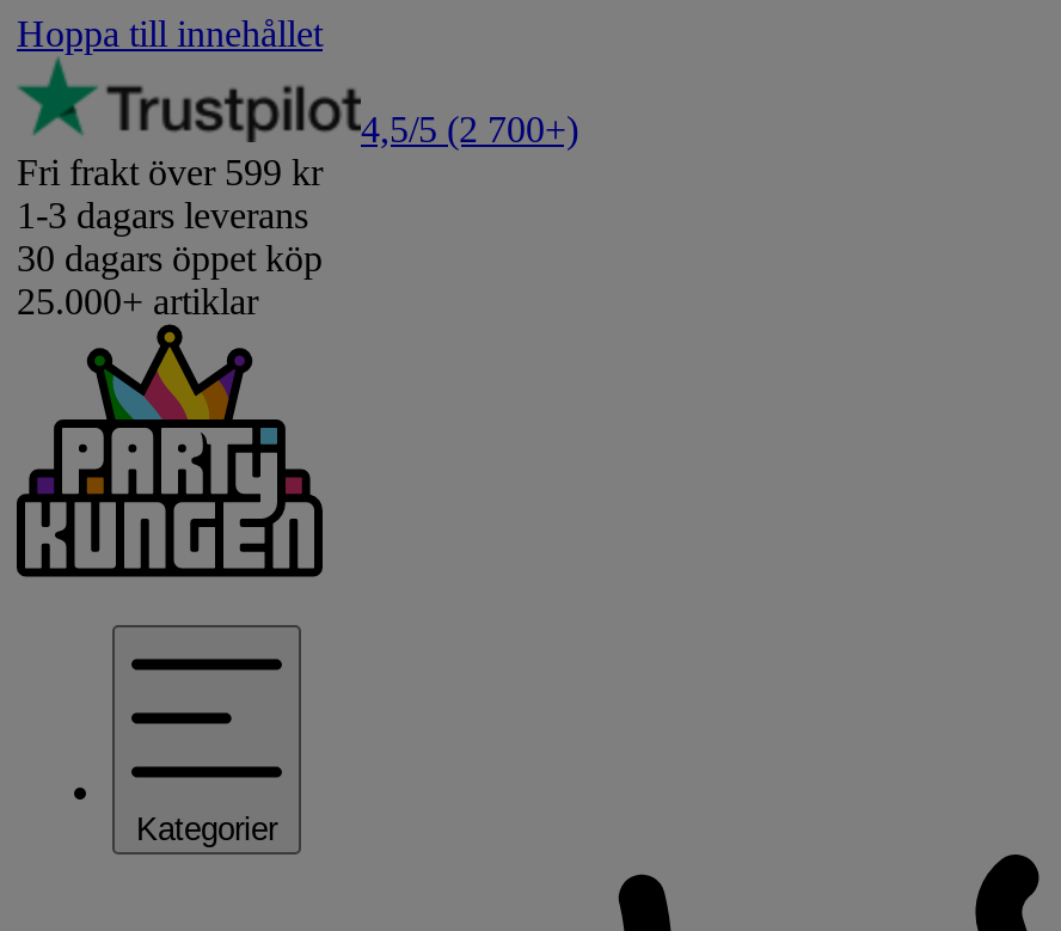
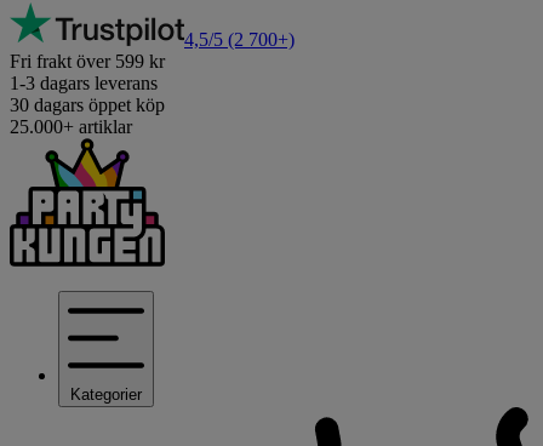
- Hoppa till innehållet
